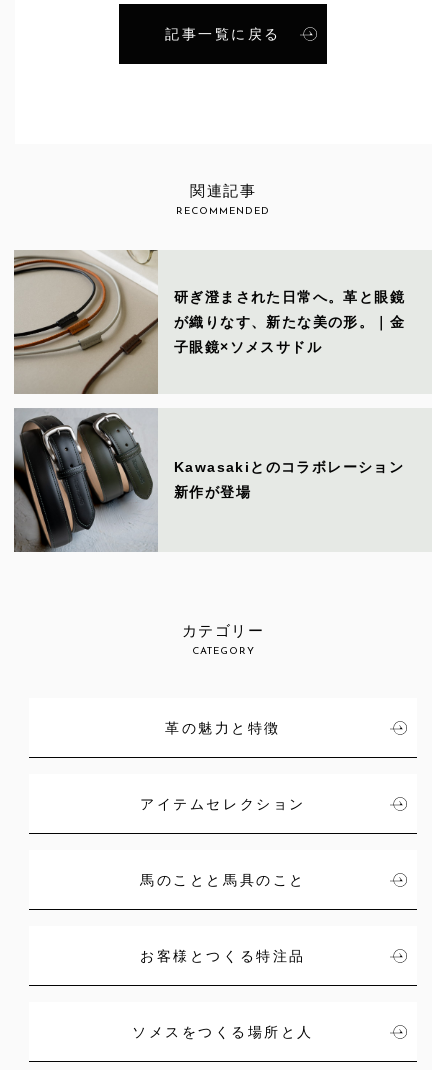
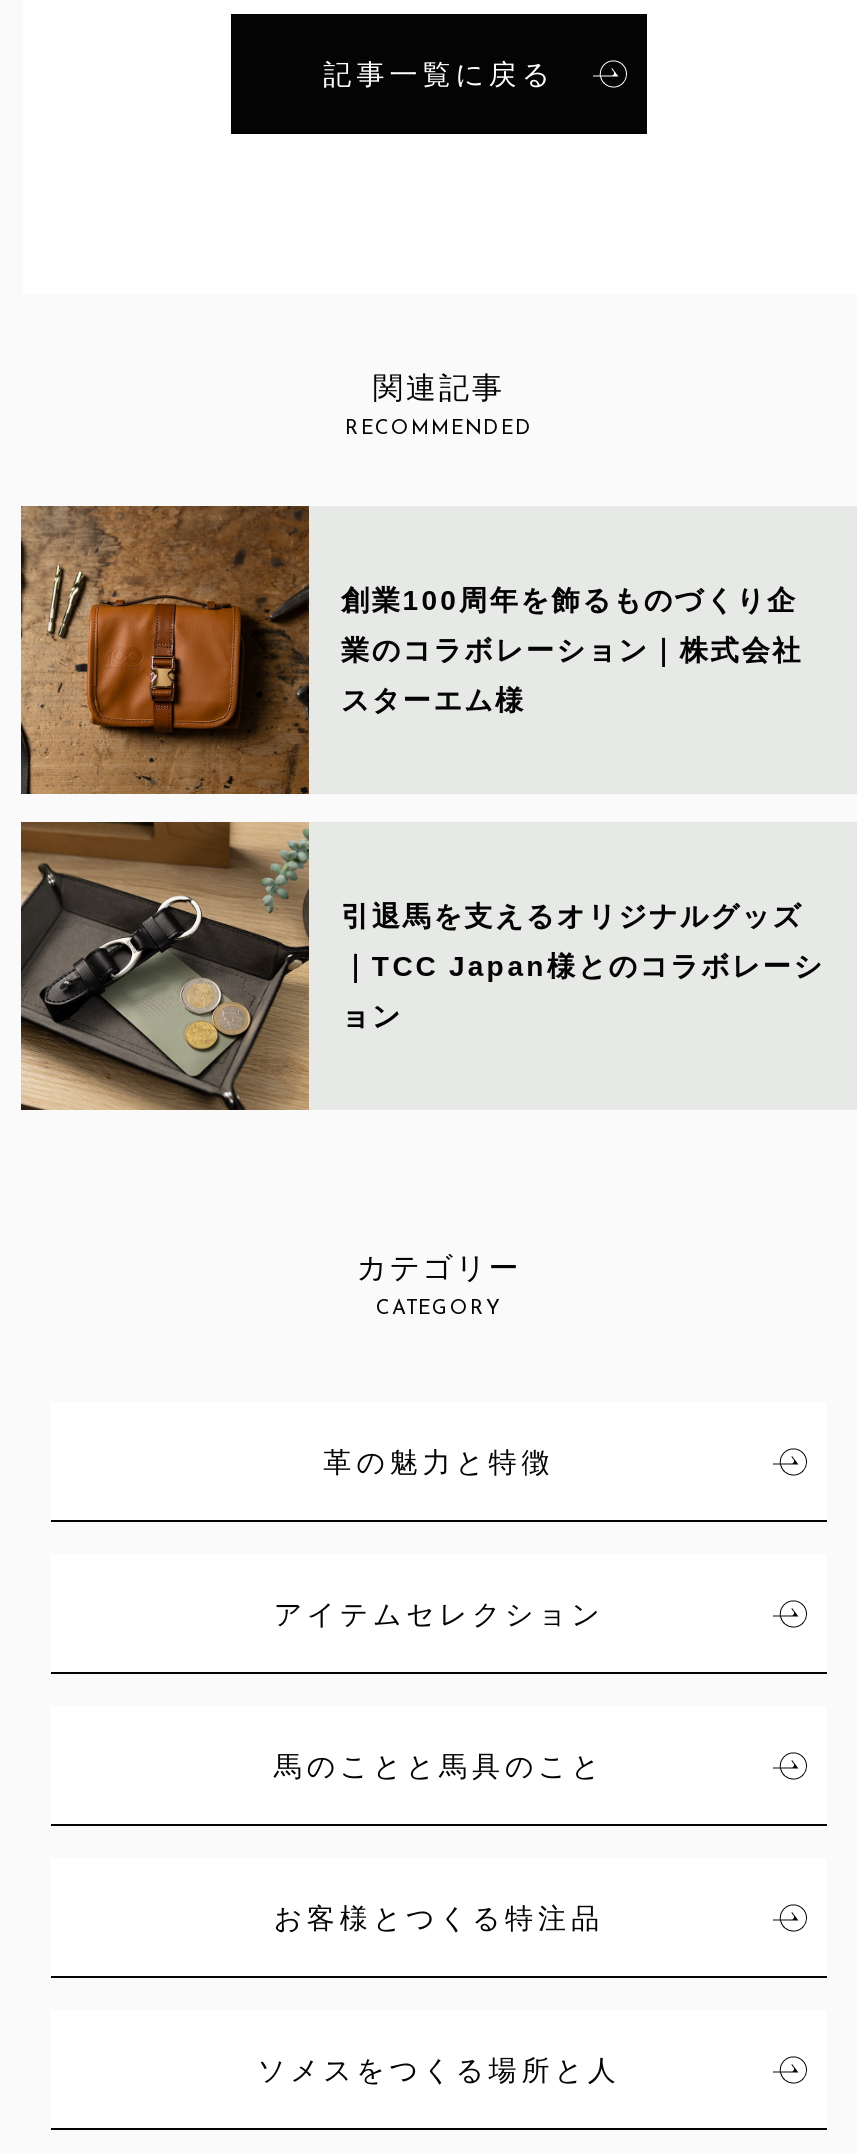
- [image]
- 研ぎ澄まされた日常へ。革と眼鏡
- が織りなす、新たな美の形。｜金
- 子眼鏡×ソメスサドル
+ [image]
+ 創業100周年を飾るものづくり企
+ 業のコラボレーション｜株式会社
+ スターエム様

- [image]
- Kawasakiとのコラボレーション
- 新作が登場
+ [image]
+ 引退馬を支えるオリジナルグッズ
+ ｜TCC Japan様とのコラボレーシ
+ ョン
